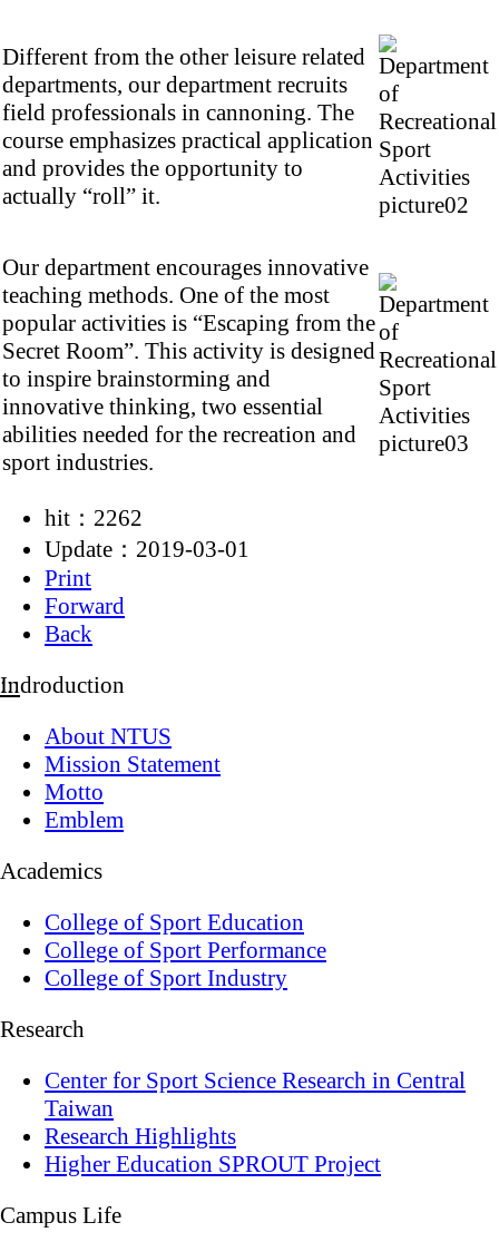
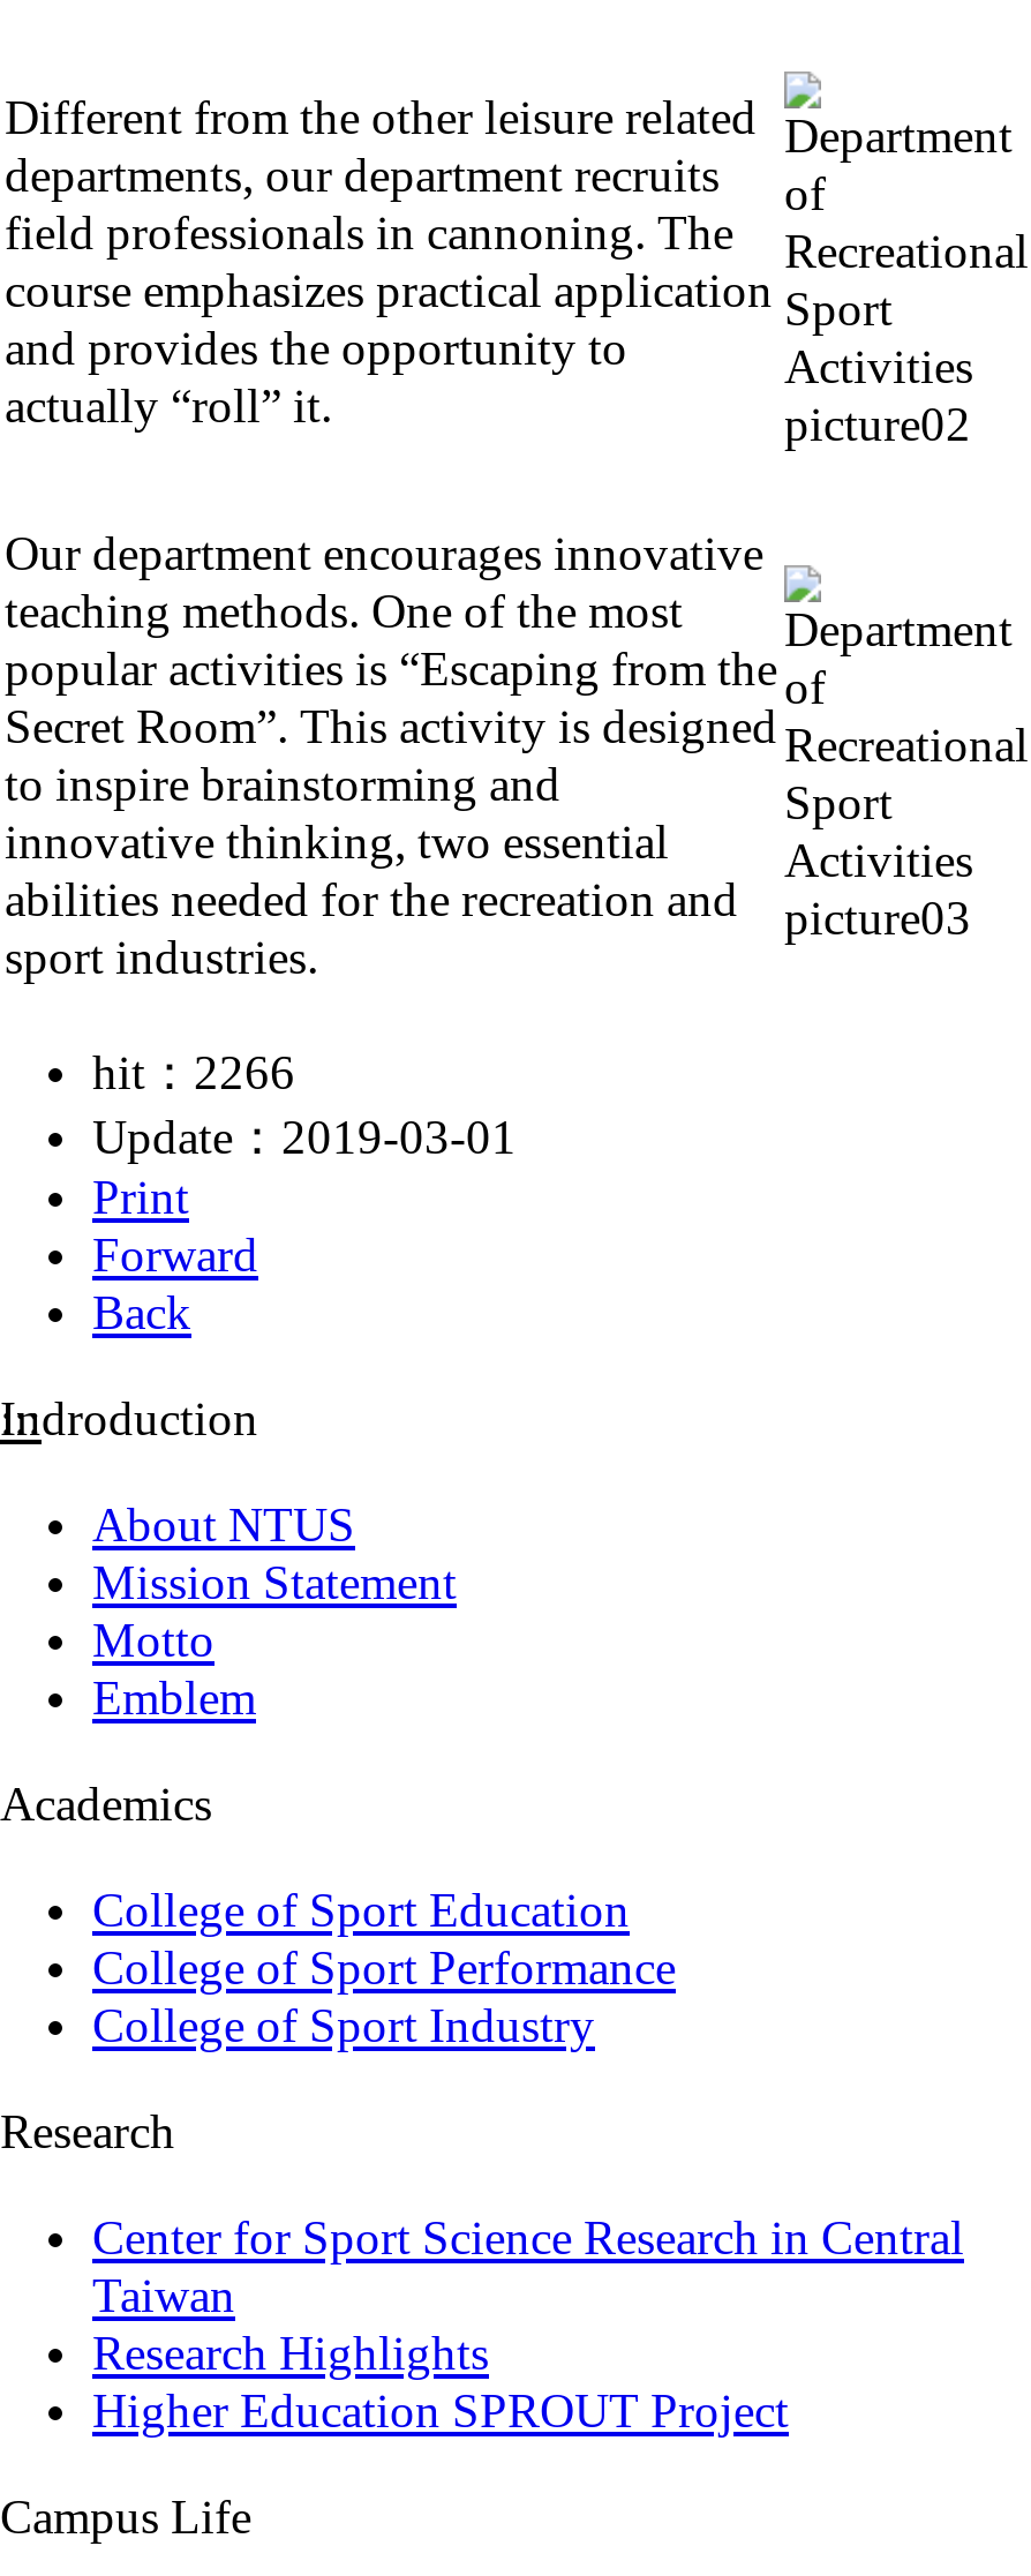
- hit：2262
+ hit：2266
